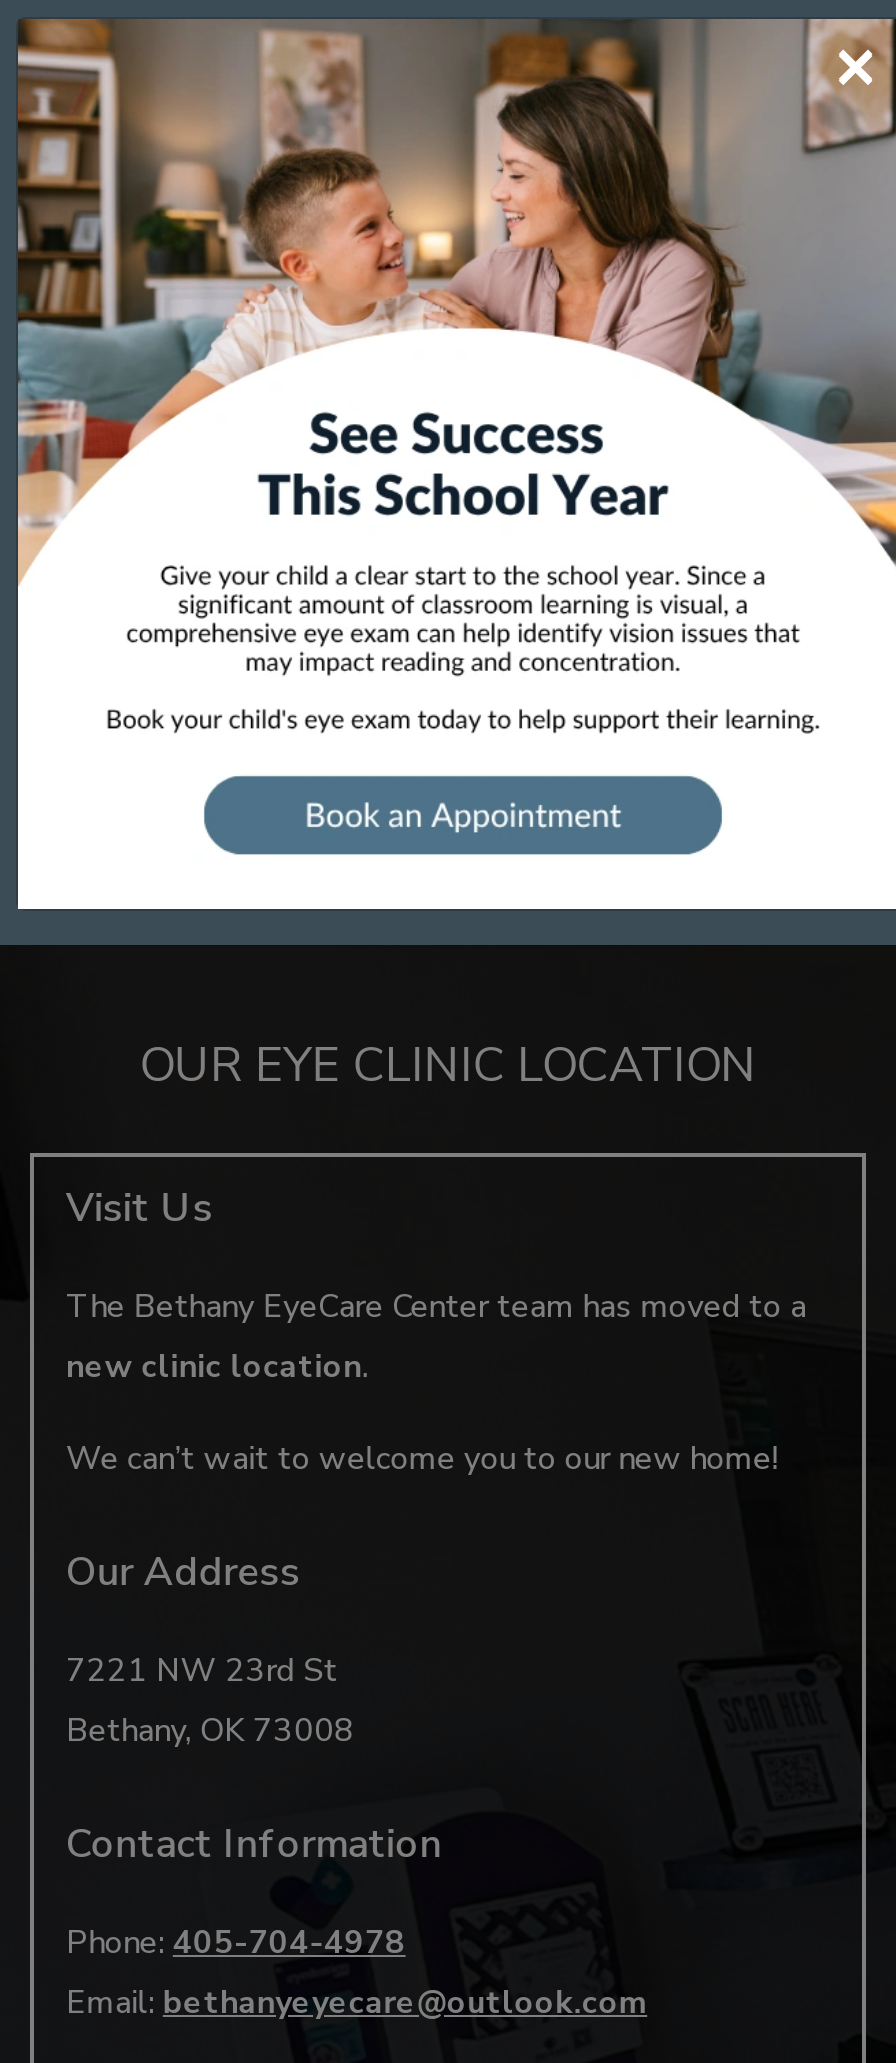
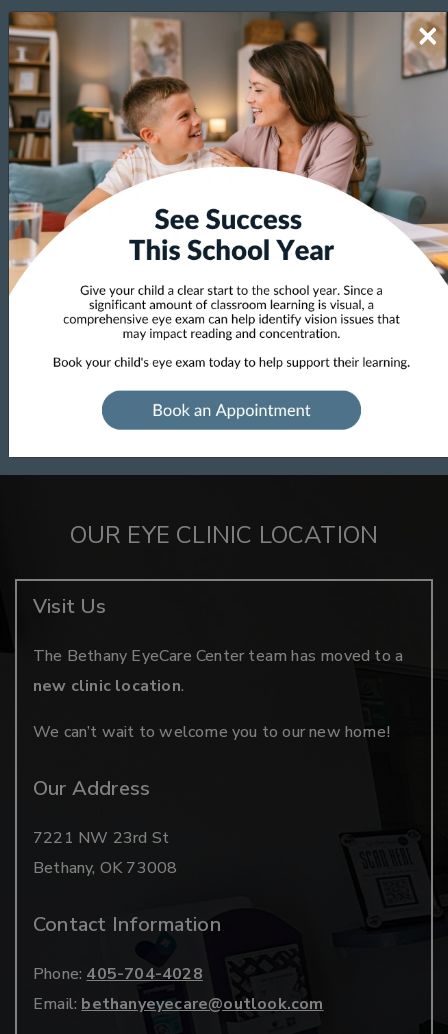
- Phone: 405-704-4978
+ Phone: 405-704-4028
